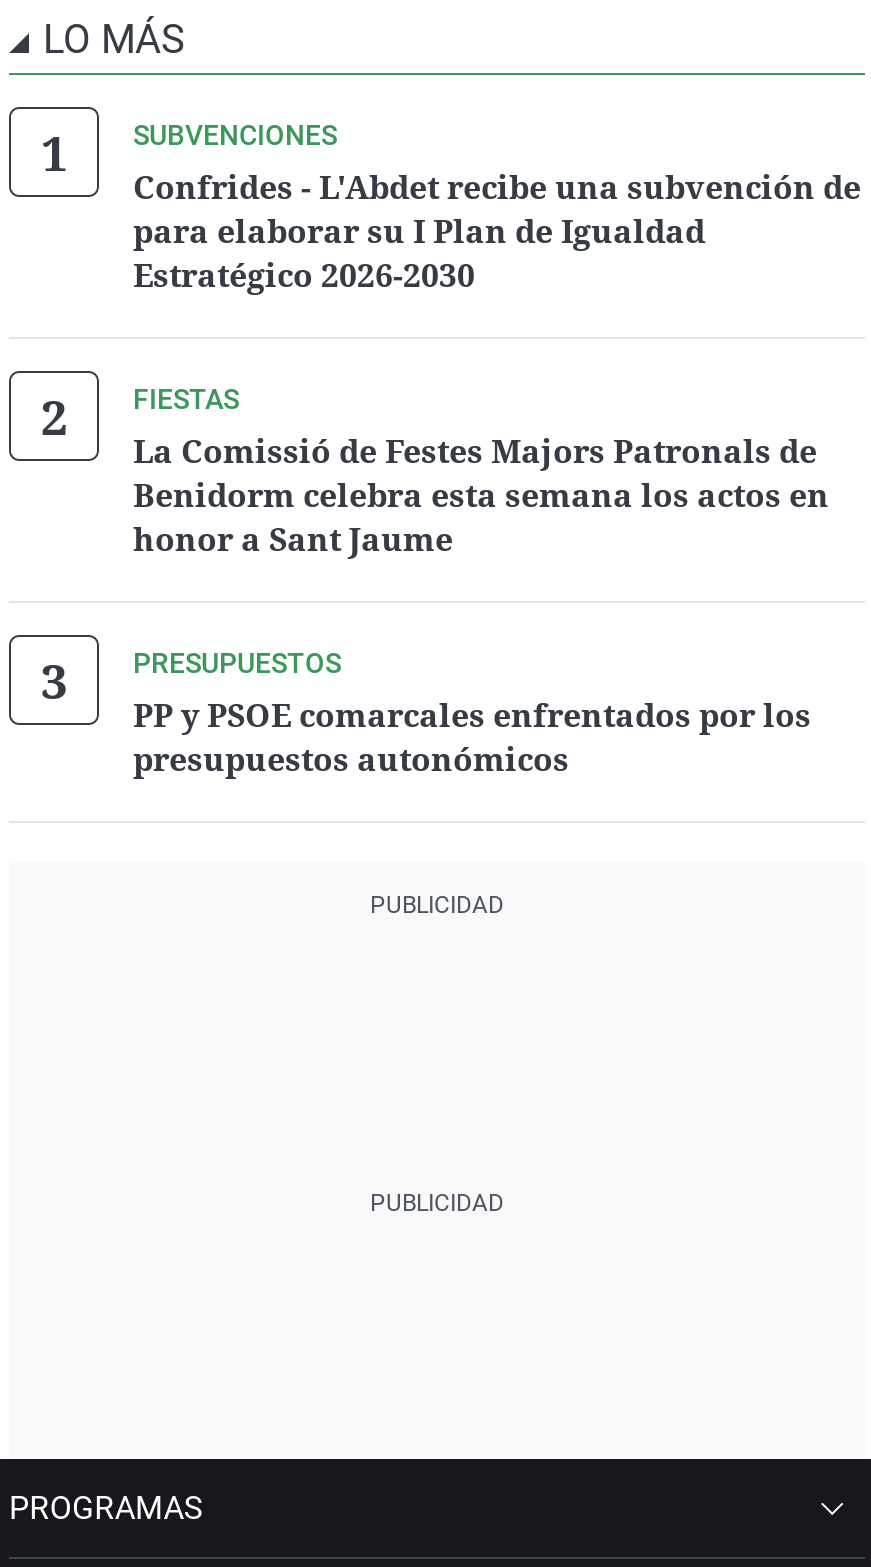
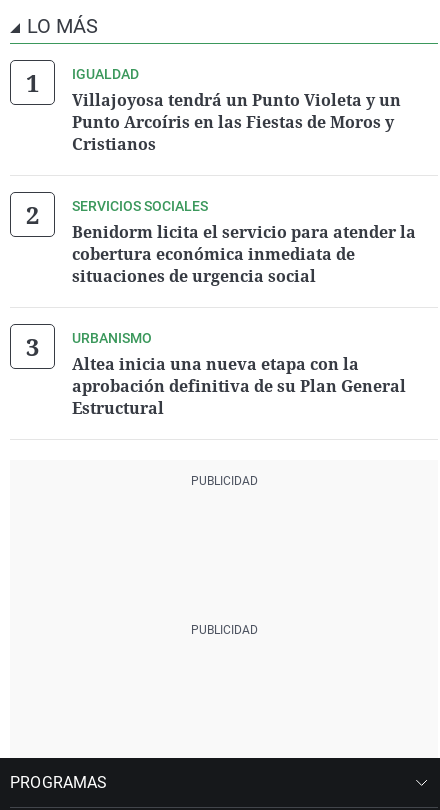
- SUBVENCIONES
- Confrides - L'Abdet recibe una subvención de
- para elaborar su I Plan de Igualdad
- Estratégico 2026-2030
+ IGUALDAD
+ Villajoyosa tendrá un Punto Violeta y un
+ Punto Arcoíris en las Fiestas de Moros y
+ Cristianos

- FIESTAS
- La Comissió de Festes Majors Patronals de
- Benidorm celebra esta semana los actos en
- honor a Sant Jaume
+ SERVICIOS SOCIALES
+ Benidorm licita el servicio para atender la
+ cobertura económica inmediata de
+ situaciones de urgencia social

- PRESUPUESTOS
- PP y PSOE comarcales enfrentados por los
- presupuestos autonómicos
+ URBANISMO
+ Altea inicia una nueva etapa con la
+ aprobación definitiva de su Plan General
+ Estructural
